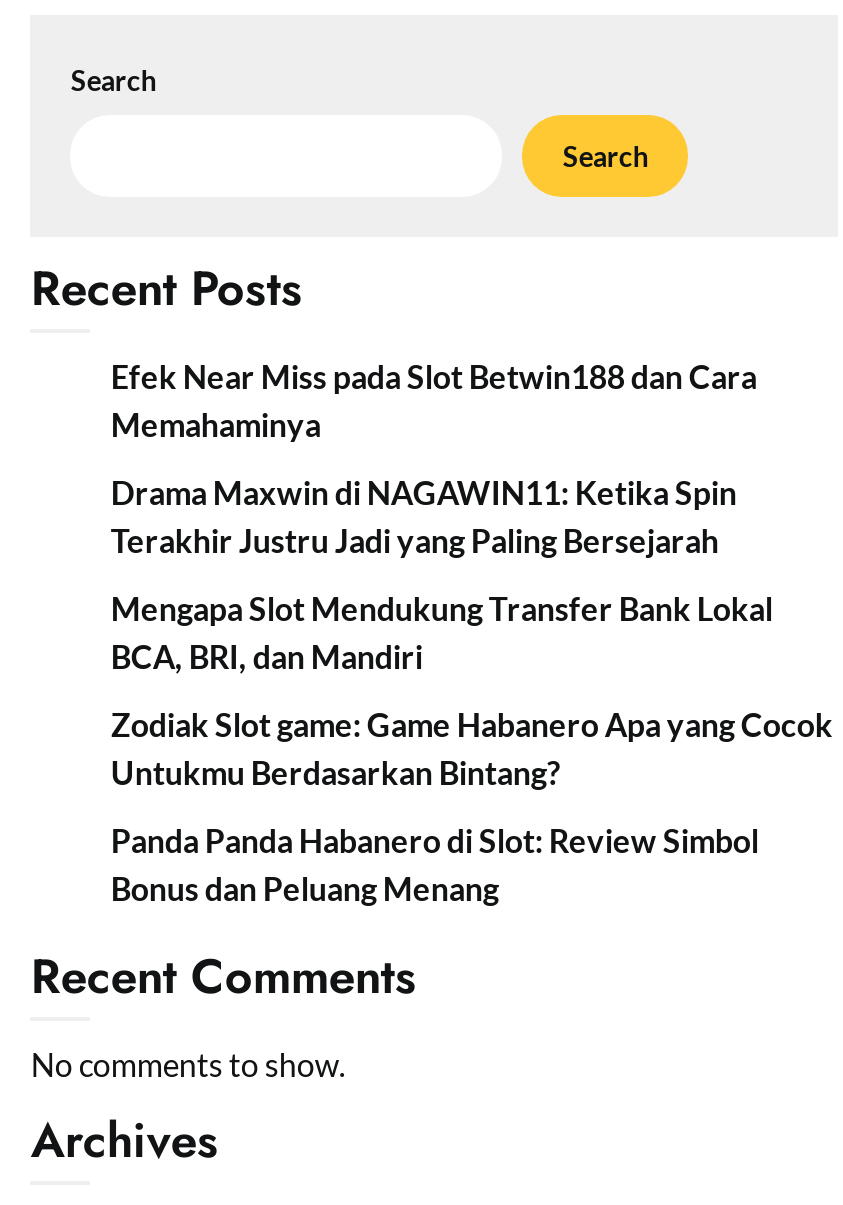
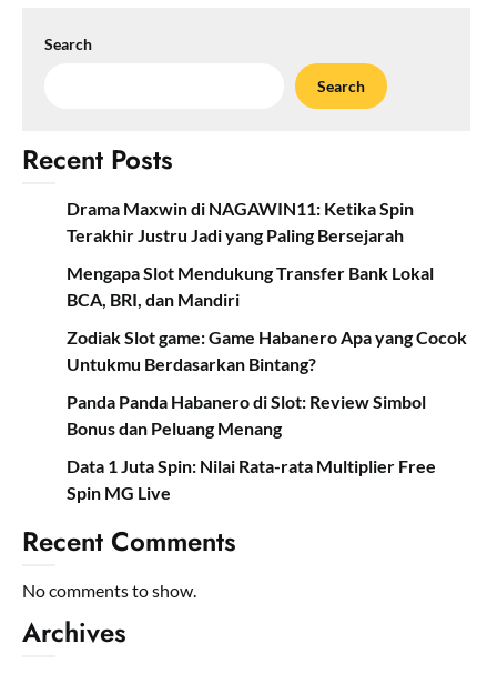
- Efek Near Miss pada Slot Betwin188 dan Cara
- Memahaminya

moved up: Drama Maxwin di NAGAWIN11: Ketika Spin | Terakhir Justru Jadi yang Paling Bersejarah | Mengapa Slot Mendukung Transfer Bank Lokal | BCA, BRI, dan Mandiri | Zodiak Slot game: Game Habanero Apa yang Cocok | Untukmu Berdasarkan Bintang? | Panda Panda Habanero di Slot: Review Simbol | Bonus dan Peluang Menang

+ Data 1 Juta Spin: Nilai Rata-rata Multiplier Free
+ Spin MG Live
